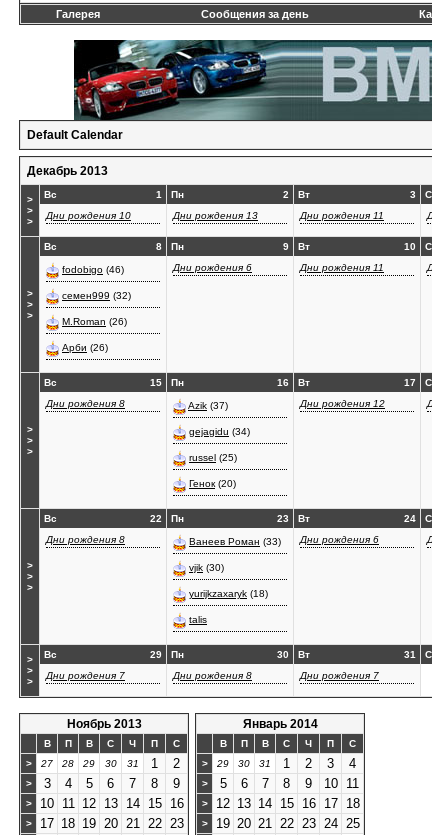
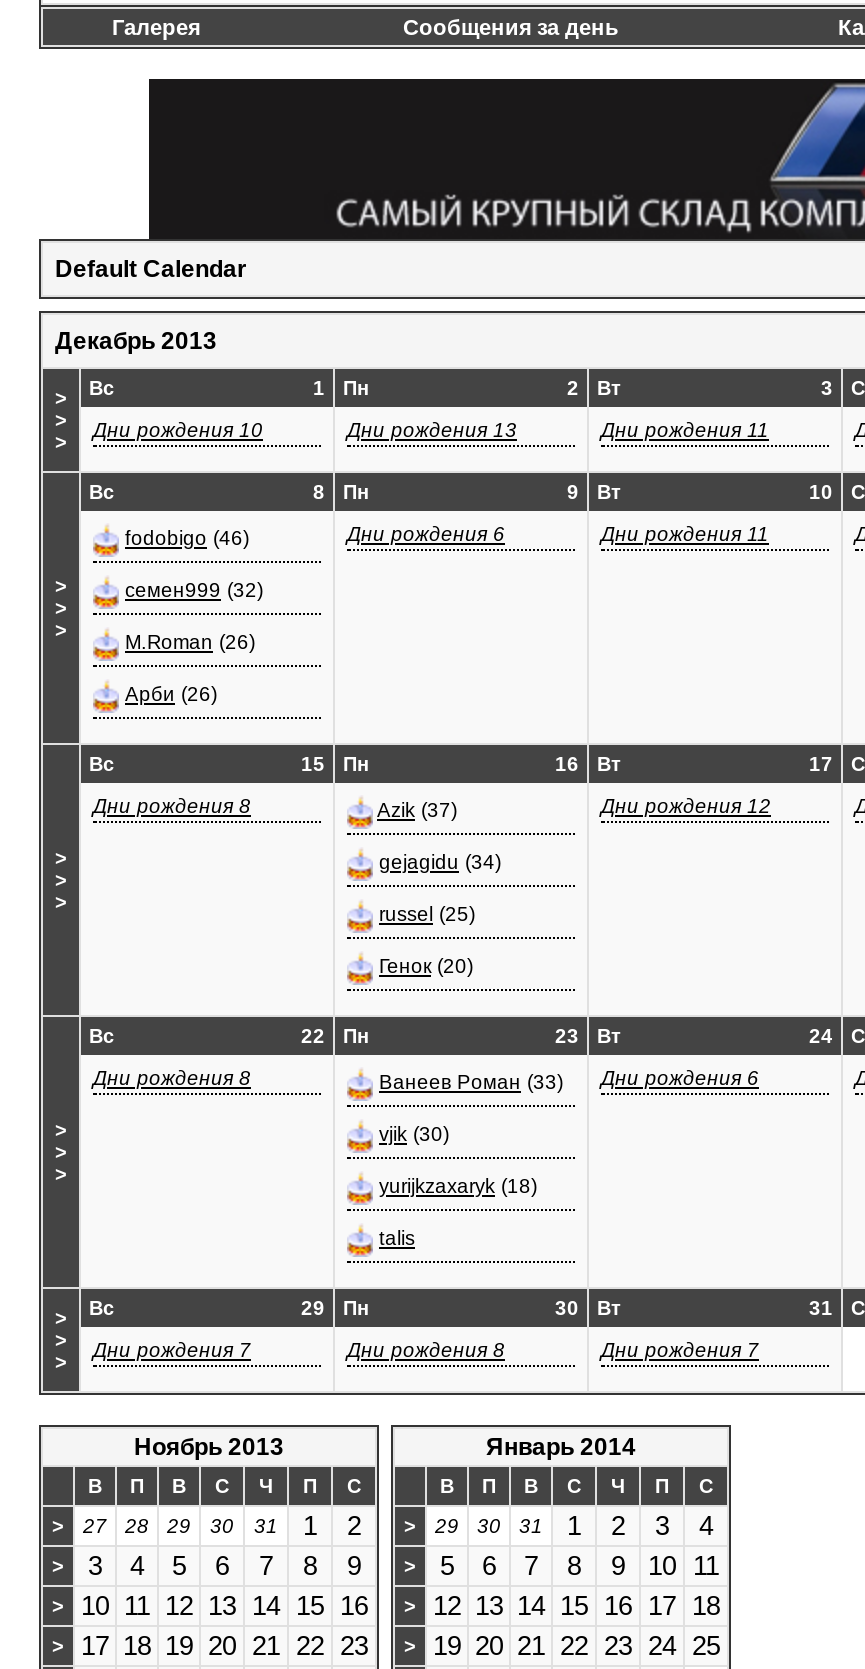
- [image]
+ [image]
